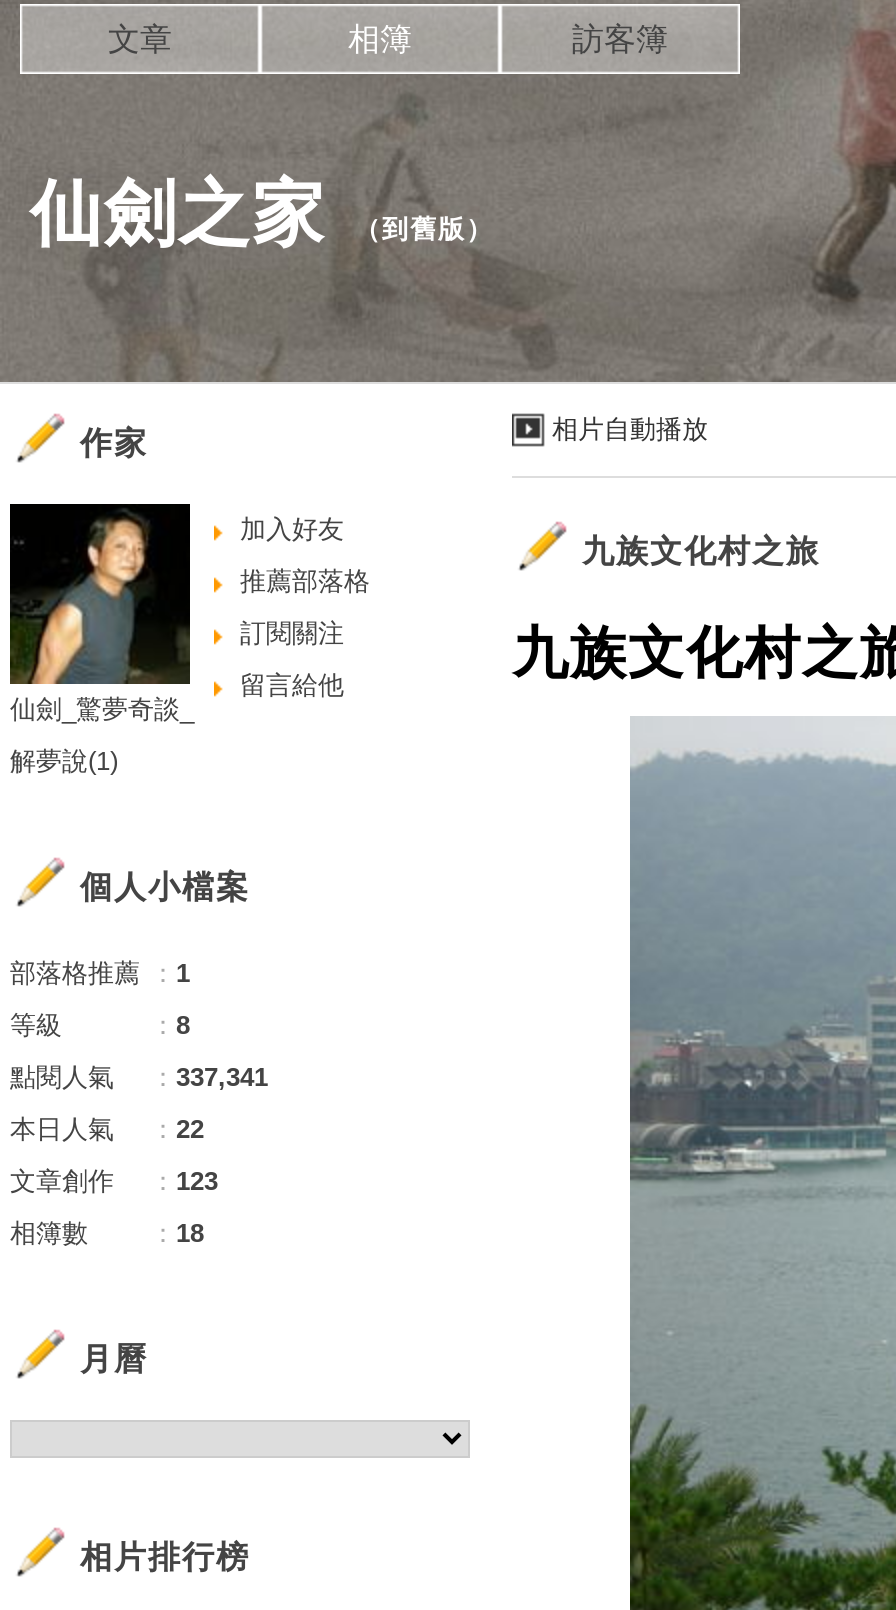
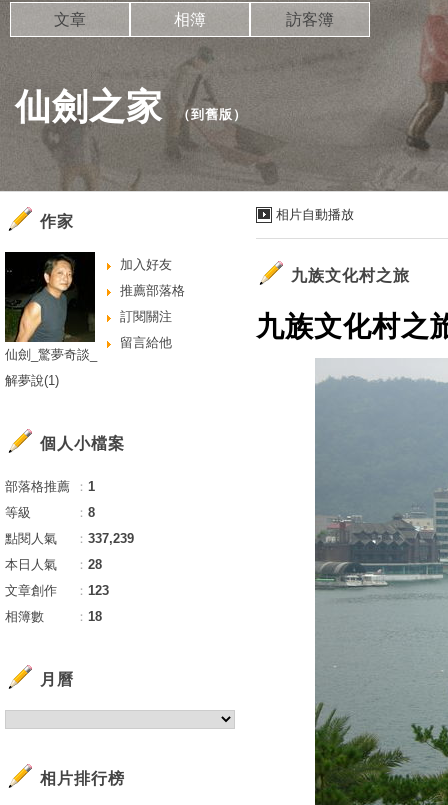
- 點閱人氣 ：337,341
+ 點閱人氣 ：337,239

- 本日人氣 ：22
+ 本日人氣 ：28
